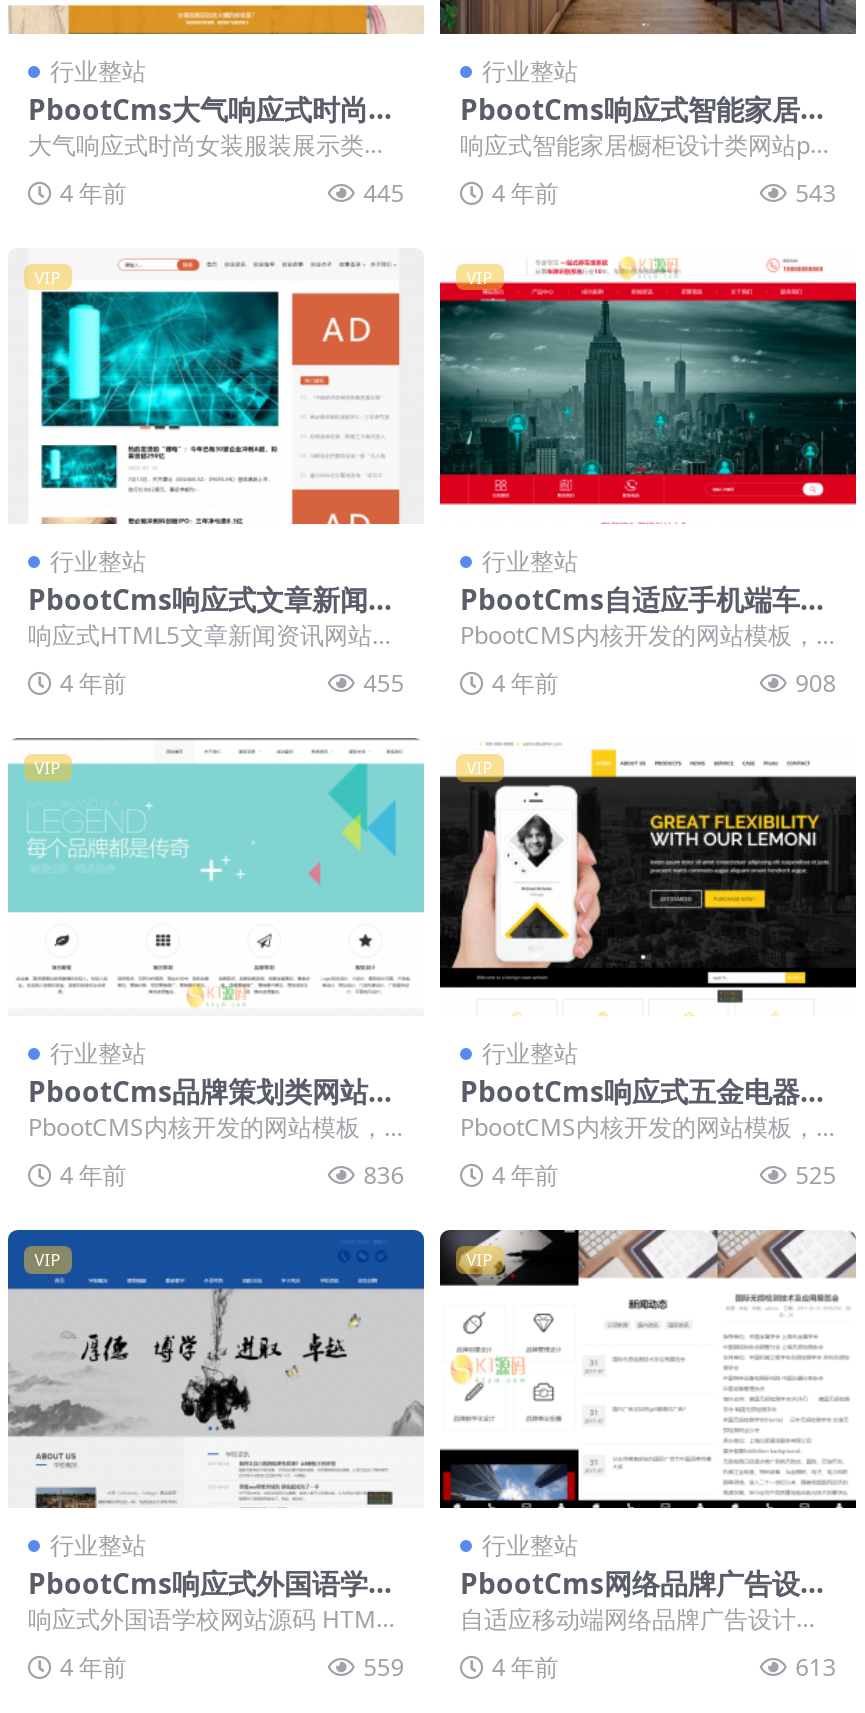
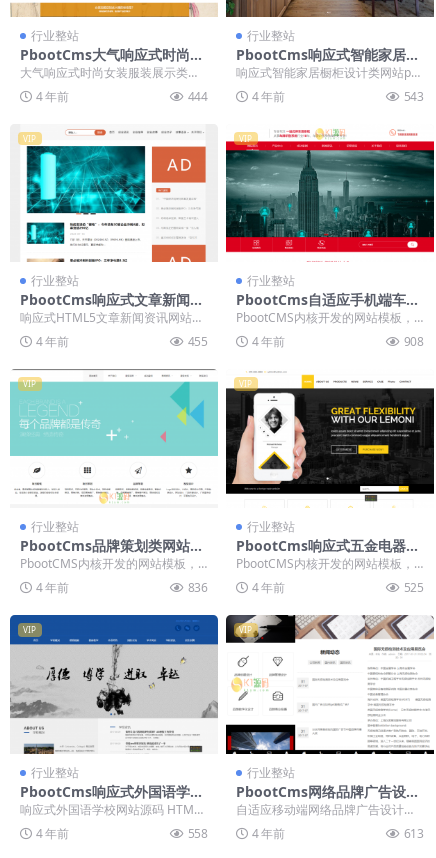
- 445
+ 444

- 559
+ 558
